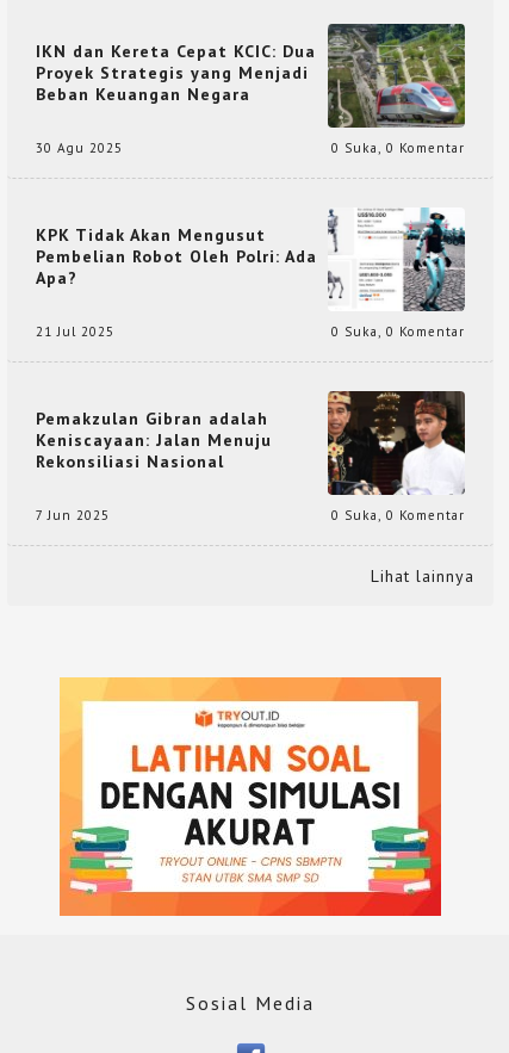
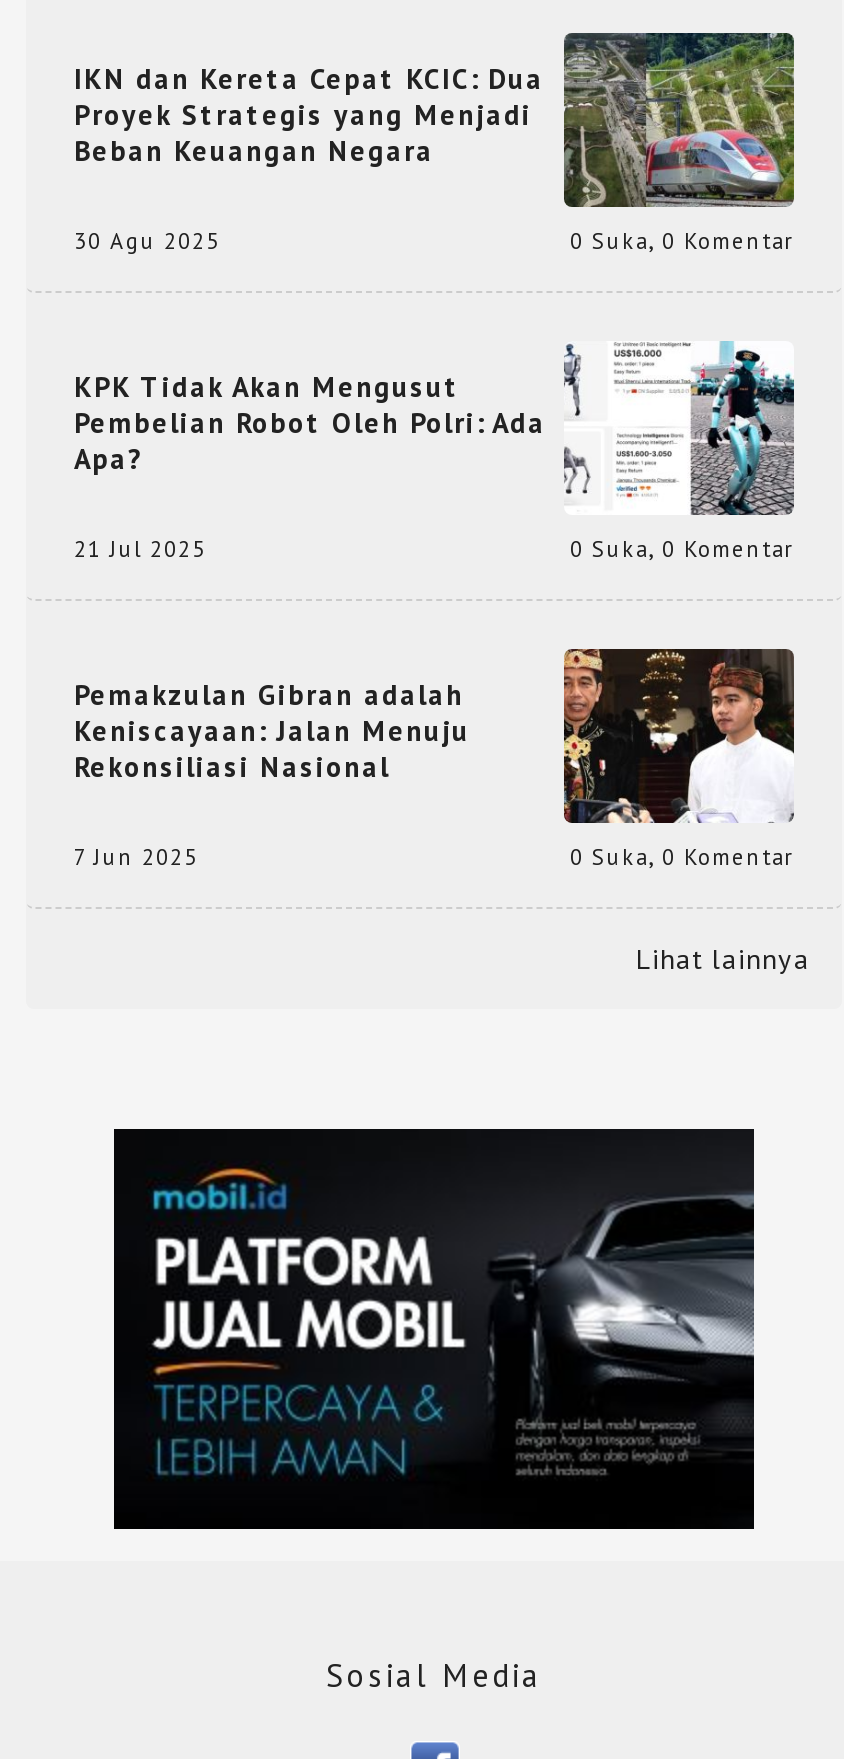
- [image]
+ [image]
